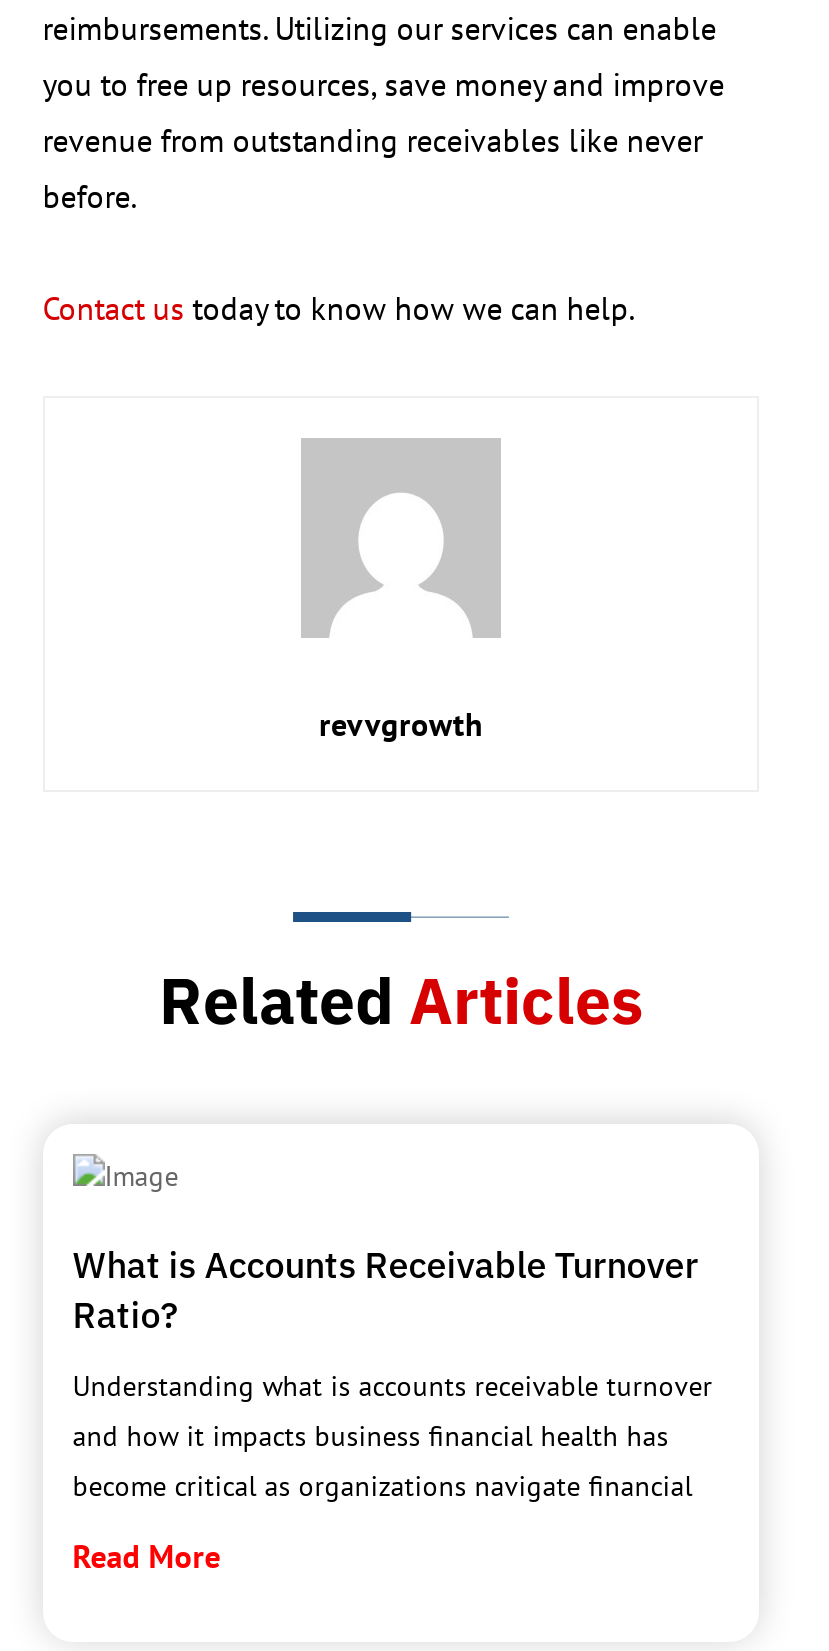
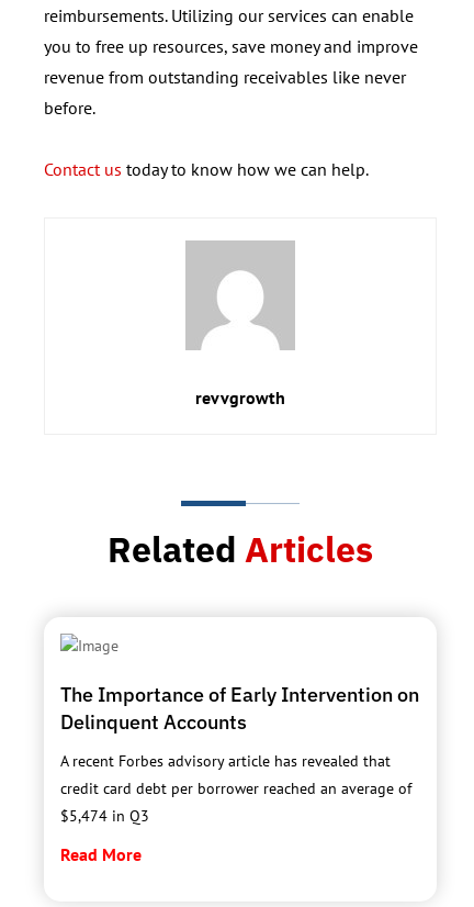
- What is Accounts Receivable Turnover
- Ratio?
+ The Importance of Early Intervention on
+ Delinquent Accounts

- Understanding what is accounts receivable turnover
- and how it impacts business financial health has
- become critical as organizations navigate financial
+ A recent Forbes advisory article has revealed that
+ credit card debt per borrower reached an average of
+ $5,474 in Q3
